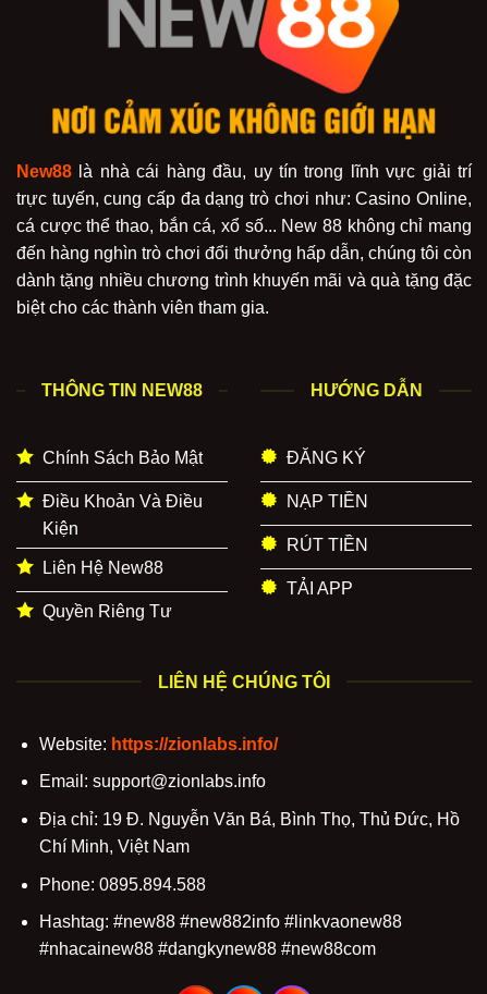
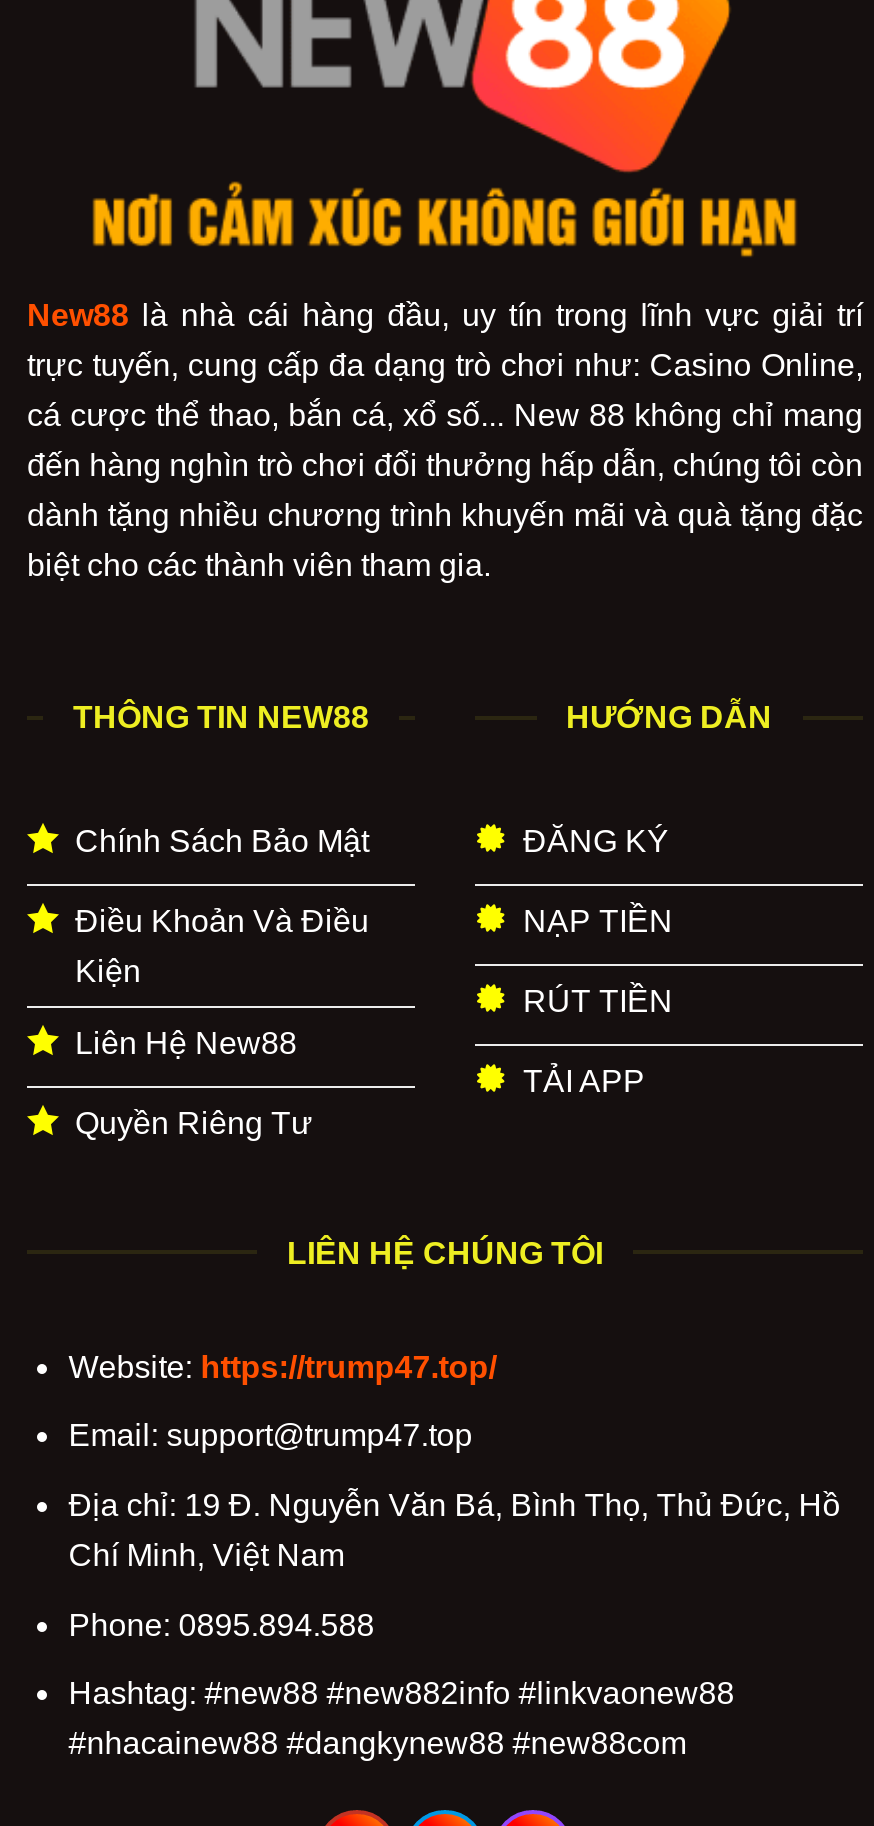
- Website: https://zionlabs.info/
+ Website: https://trump47.top/

- Email: support@zionlabs.info
+ Email: support@trump47.top
